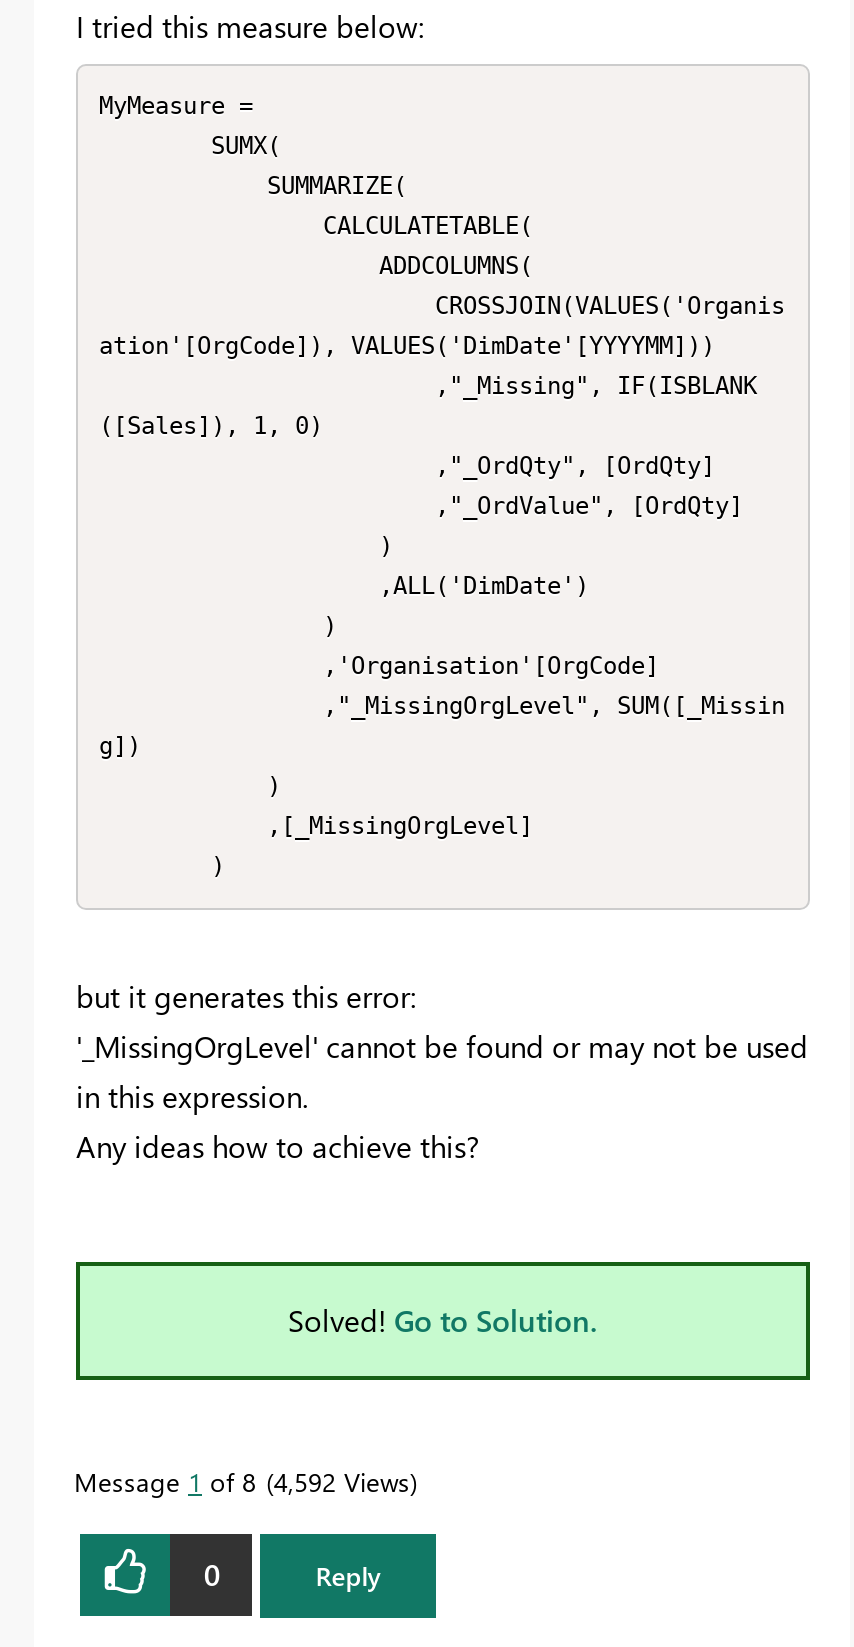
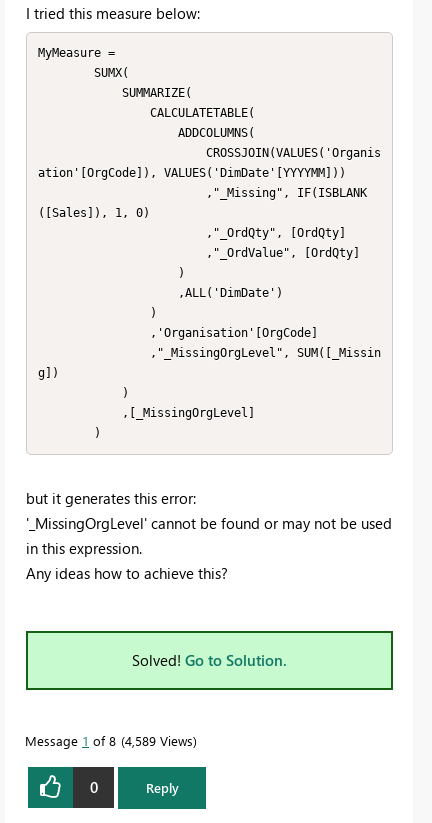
- Message 1 of 8 4,592 Views
+ Message 1 of 8 4,589 Views
